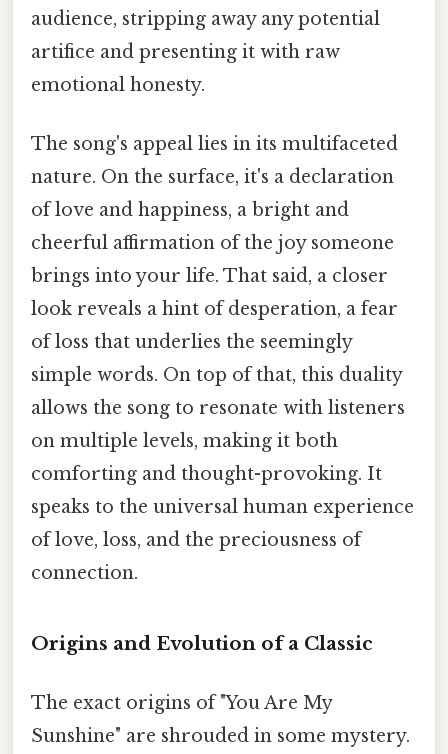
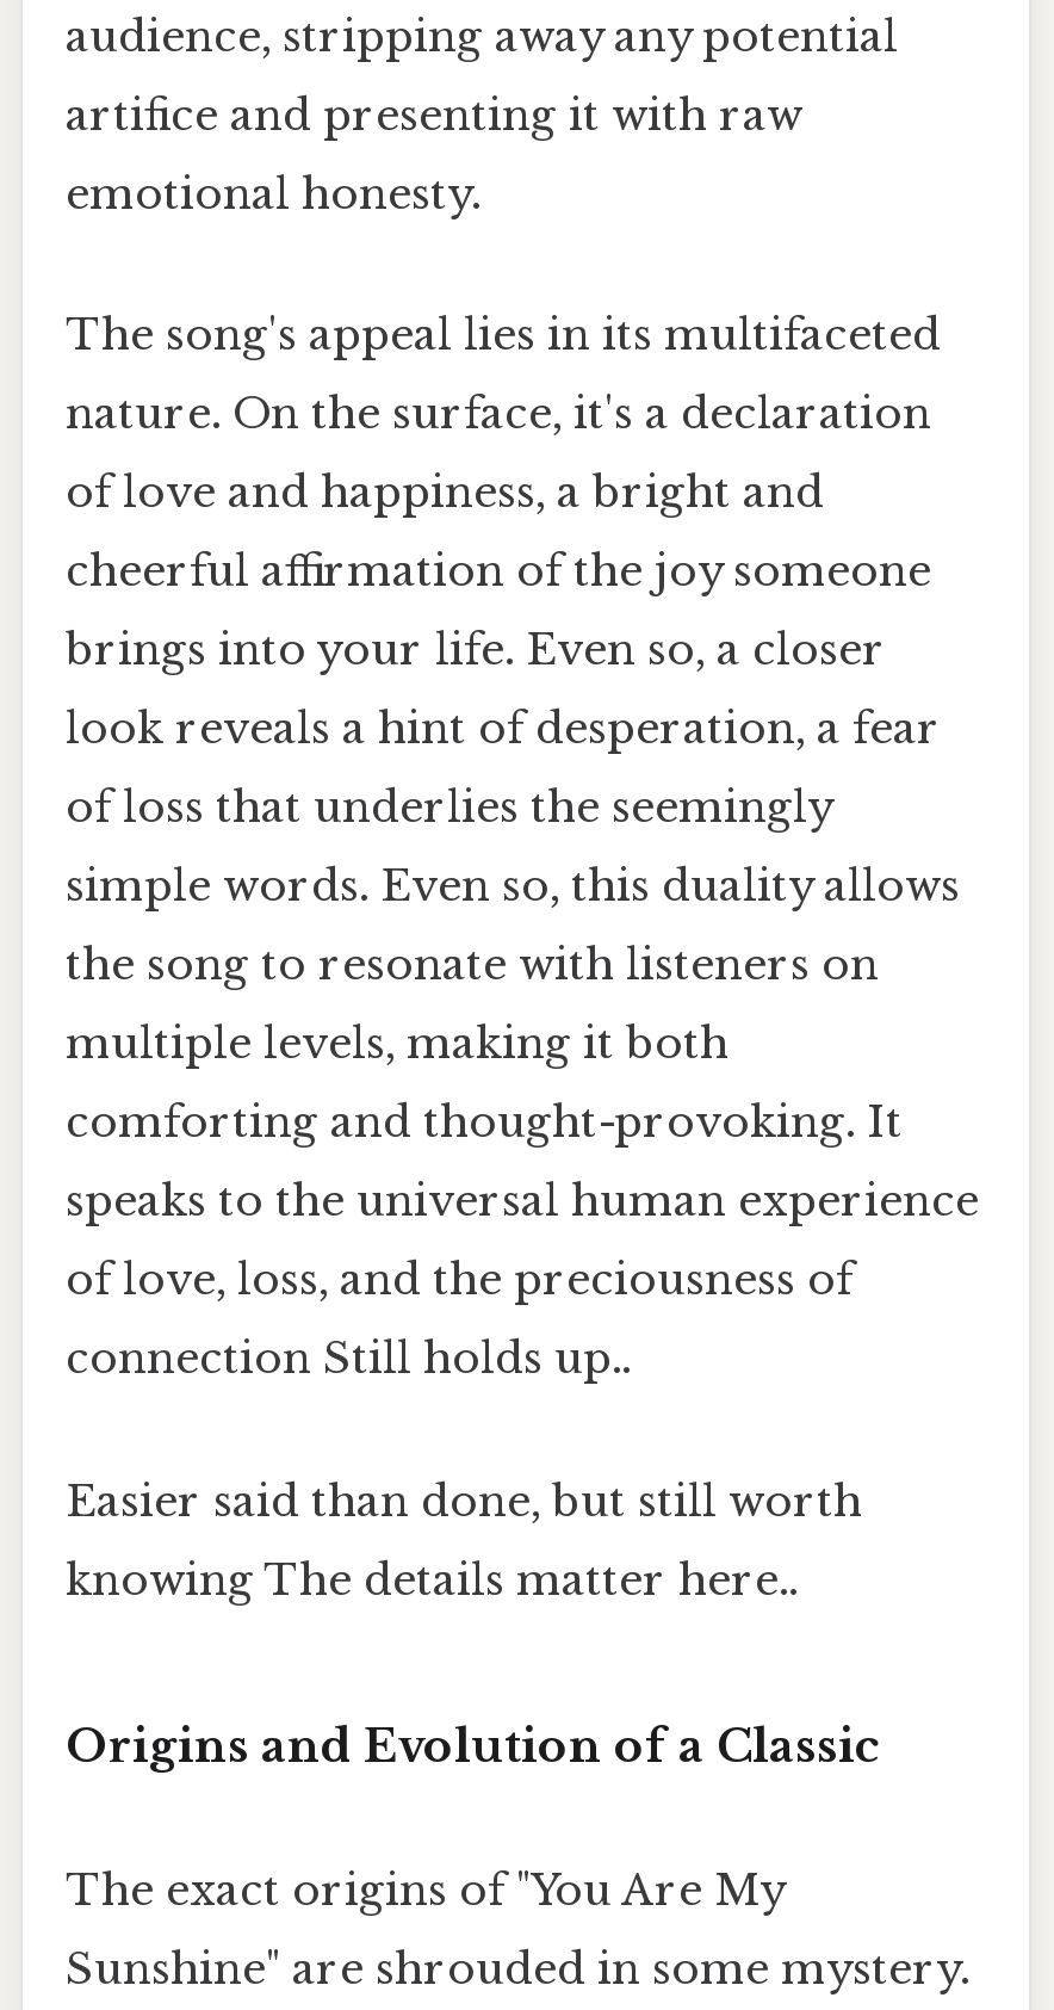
- brings into your life. That said, a closer
+ brings into your life. Even so, a closer

- simple words. On top of that, this duality
+ simple words. Even so, this duality allows

- allows the song to resonate with listeners
+ the song to resonate with listeners on

- on multiple levels, making it both
+ multiple levels, making it both

- connection.
+ connection Still holds up..
+ Easier said than done, but still worth
+ knowing The details matter here..
